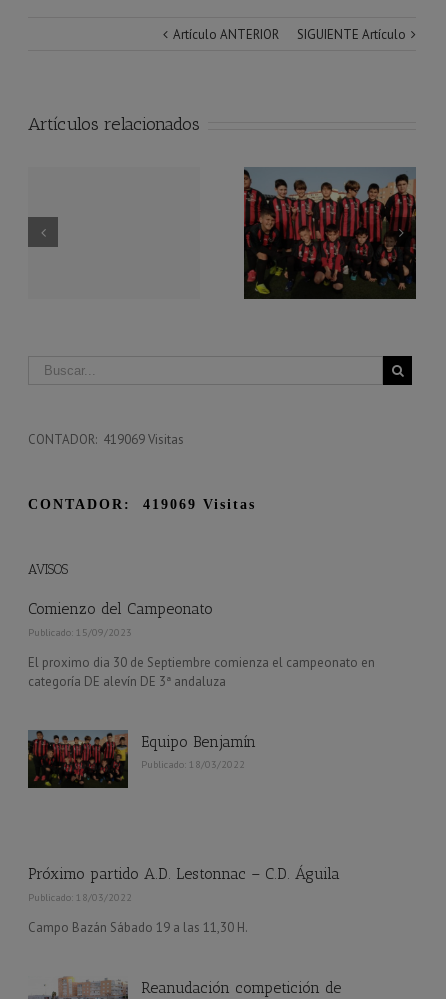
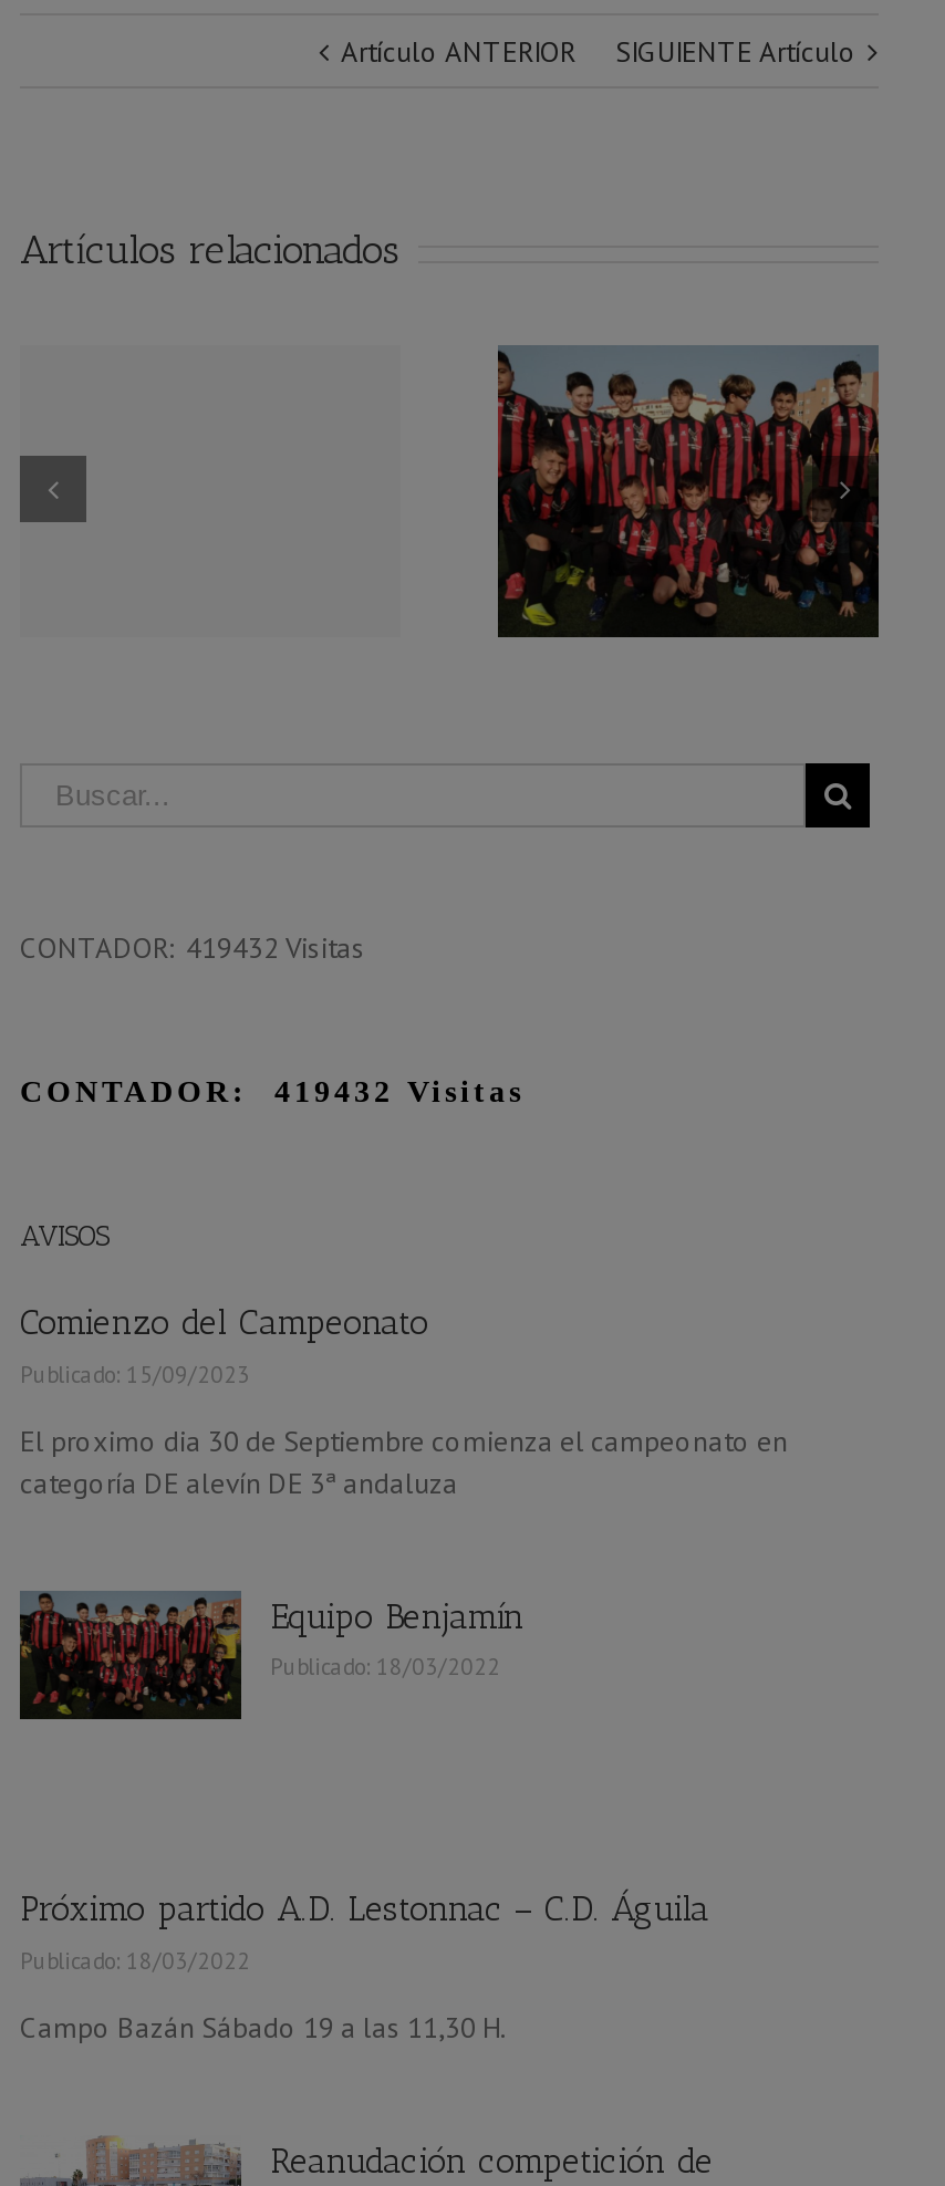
- CONTADOR: 419069 Visitas
+ CONTADOR: 419432 Visitas

- CONTADOR: 419069 Visitas
+ CONTADOR: 419432 Visitas
